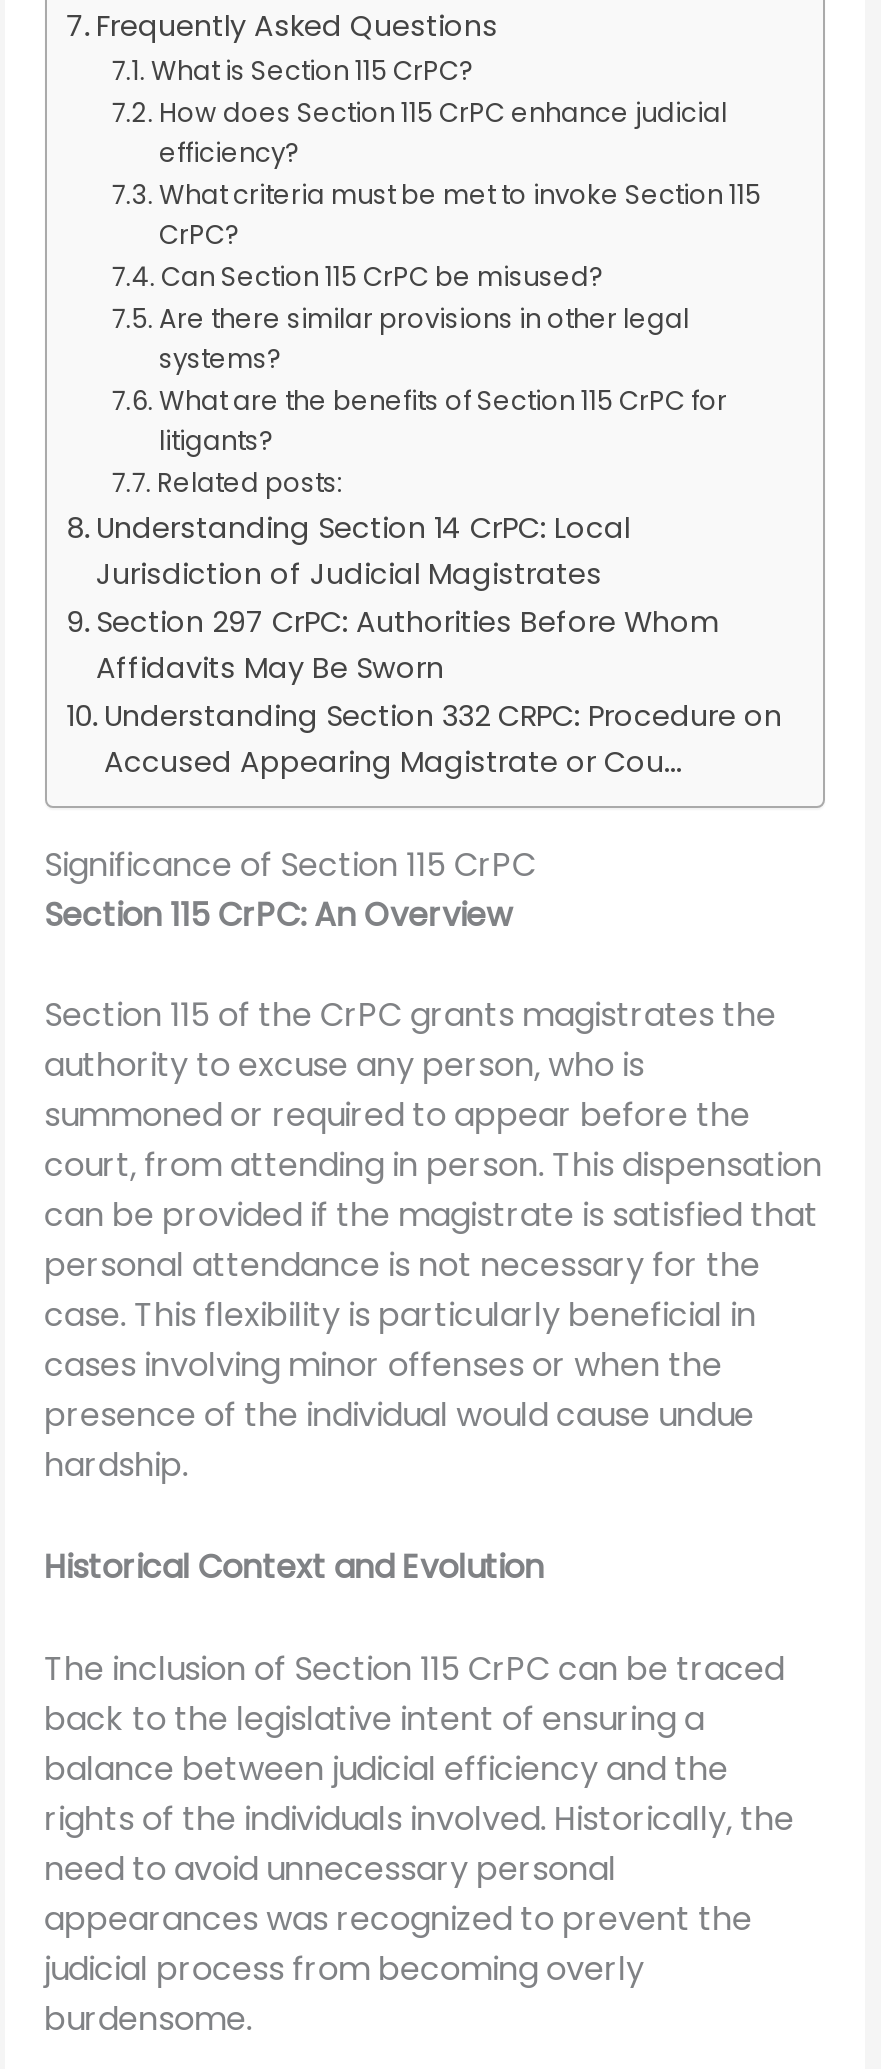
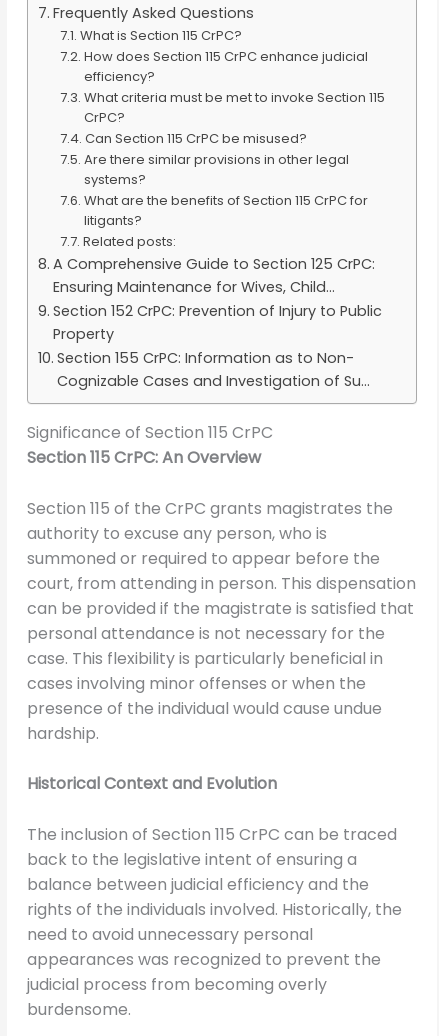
- Understanding Section 14 CrPC: Local
- Jurisdiction of Judicial Magistrates
- Section 297 CrPC: Authorities Before Whom
- Affidavits May Be Sworn
- Understanding Section 332 CRPC: Procedure on
- Accused Appearing Magistrate or Cou...
+ A Comprehensive Guide to Section 125 CrPC:
+ Ensuring Maintenance for Wives, Child...
+ Section 152 CrPC: Prevention of Injury to Public
+ Property
+ Section 155 CrPC: Information as to Non-
+ Cognizable Cases and Investigation of Su...
